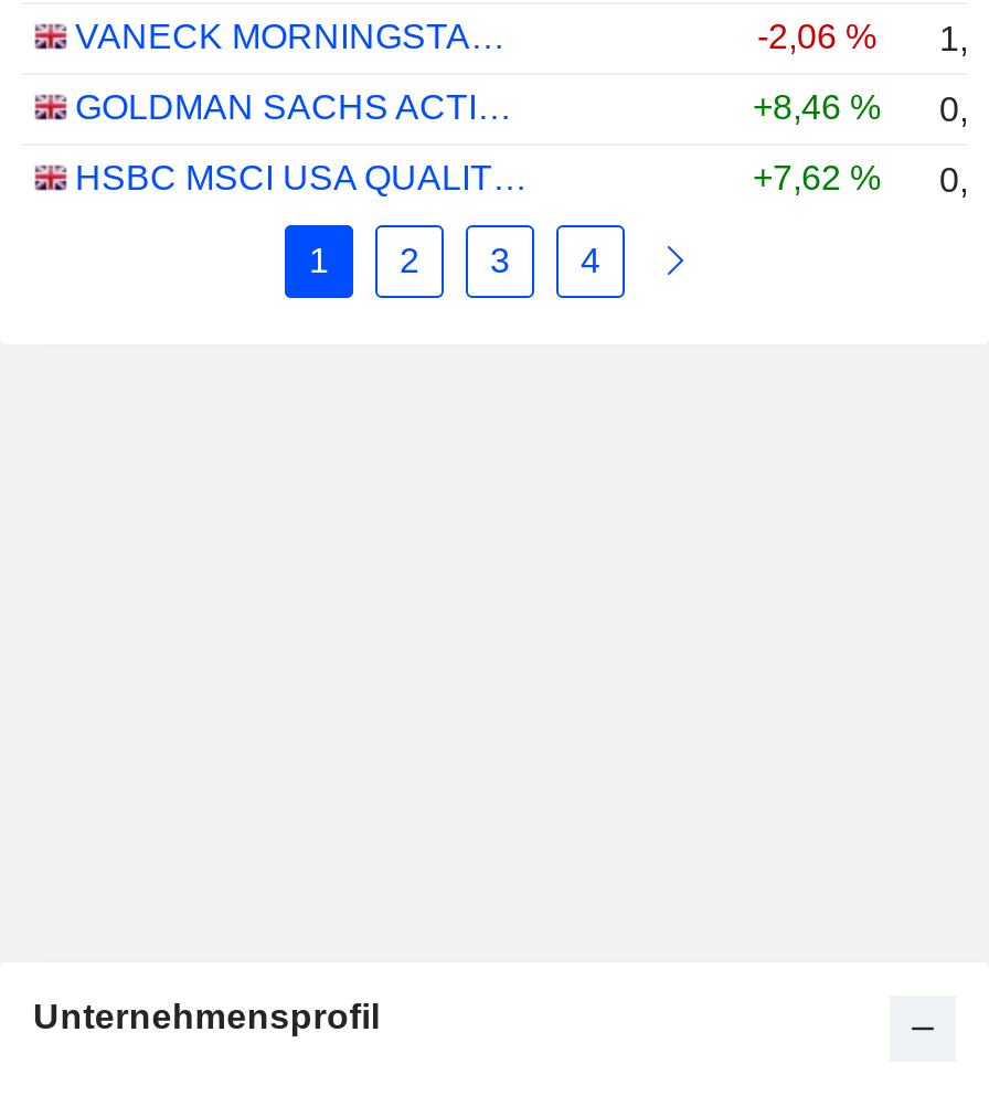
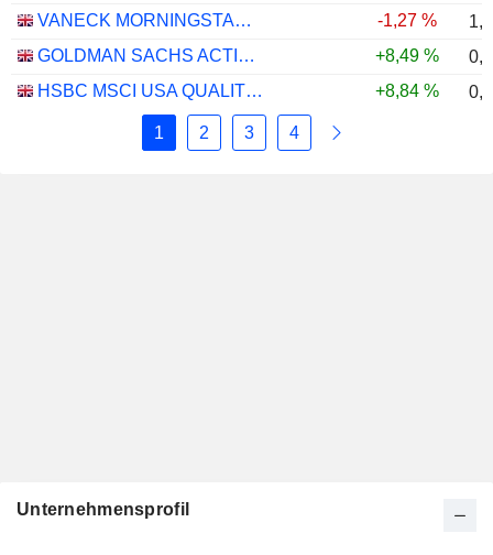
- -2,06 %
+ -1,27 %

- +8,46 %
+ +8,49 %

- +7,62 %
+ +8,84 %
